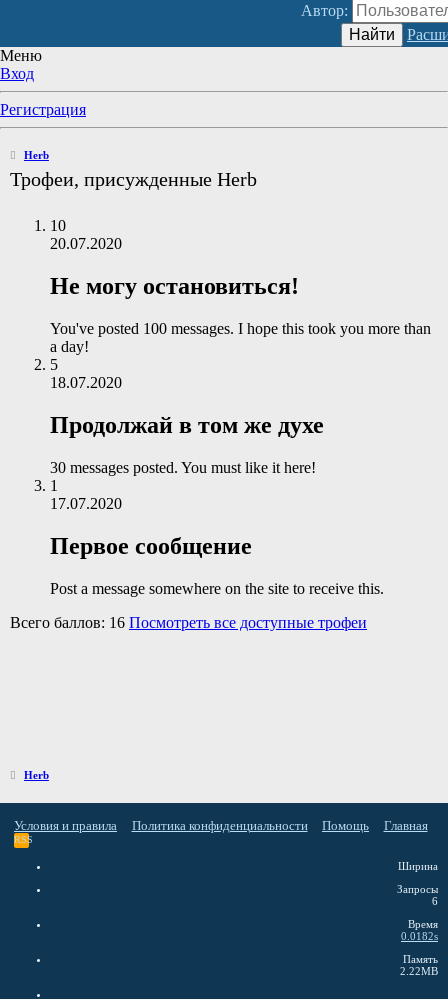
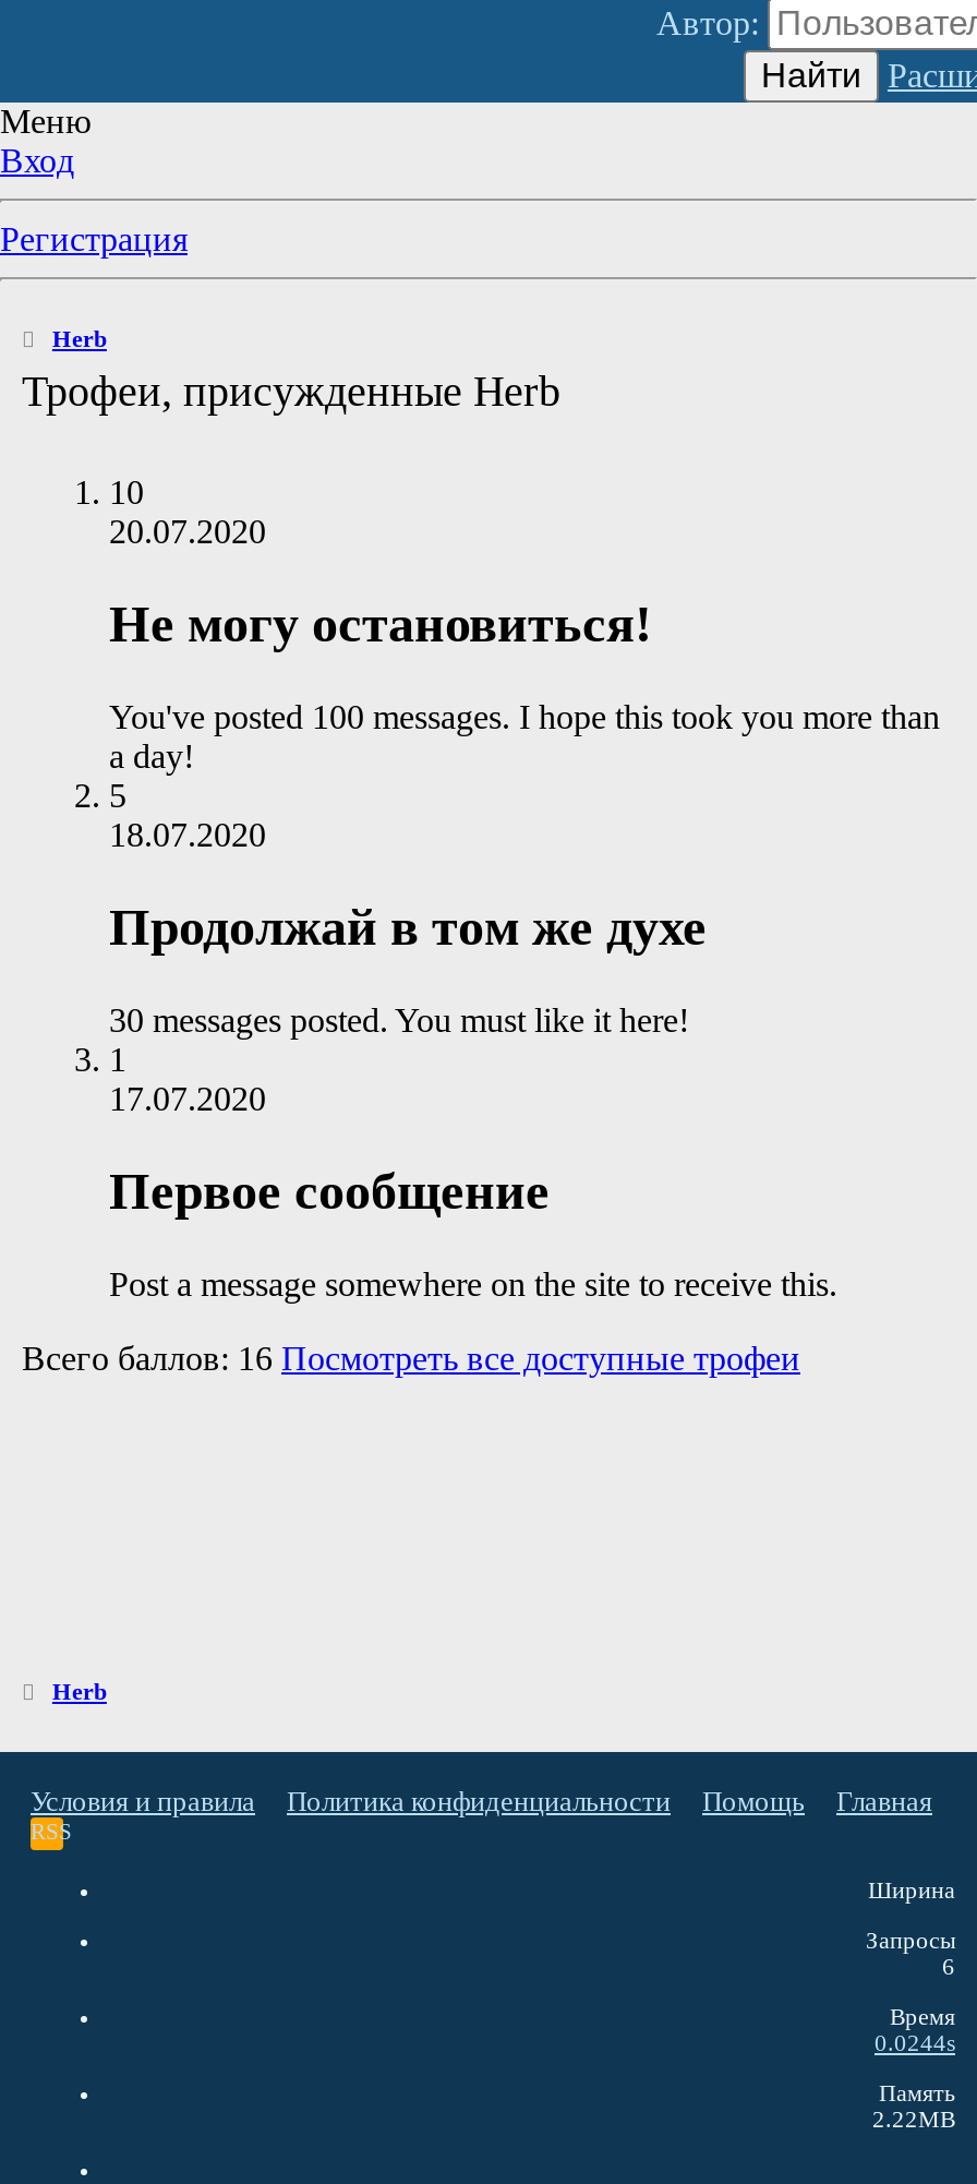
- 0.0182s
+ 0.0244s
